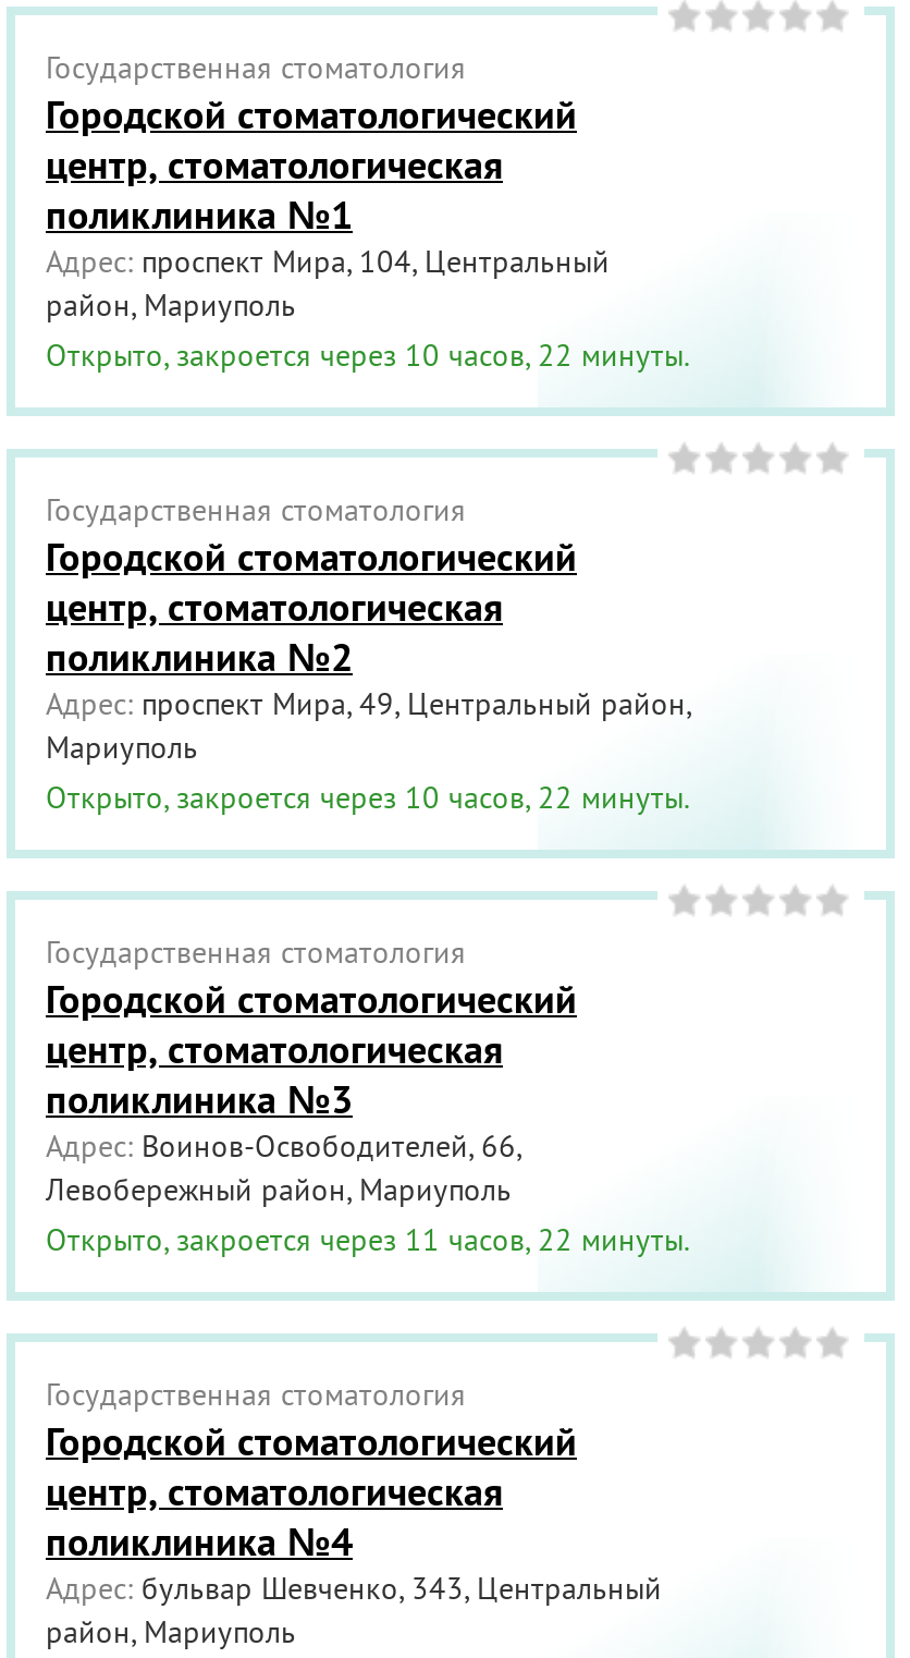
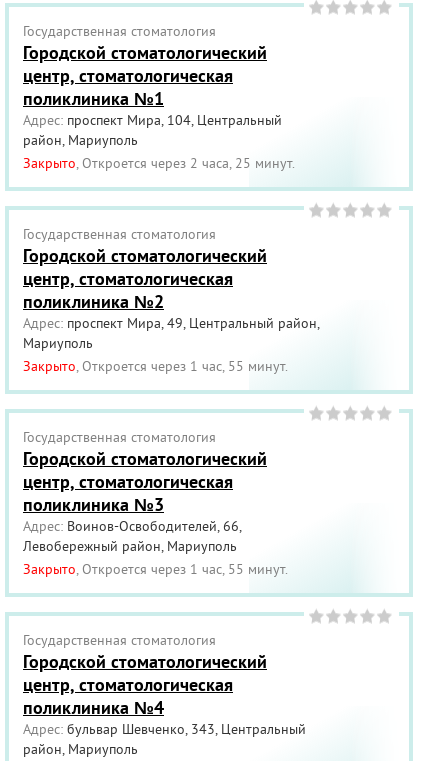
- Открыто, закроется через 10 часов, 22 минуты.
+ Закрыто, Откроется через 2 часа, 25 минут.

- Открыто, закроется через 10 часов, 22 минуты.
+ Закрыто, Откроется через 1 час, 55 минут.

- Открыто, закроется через 11 часов, 22 минуты.
+ Закрыто, Откроется через 1 час, 55 минут.
